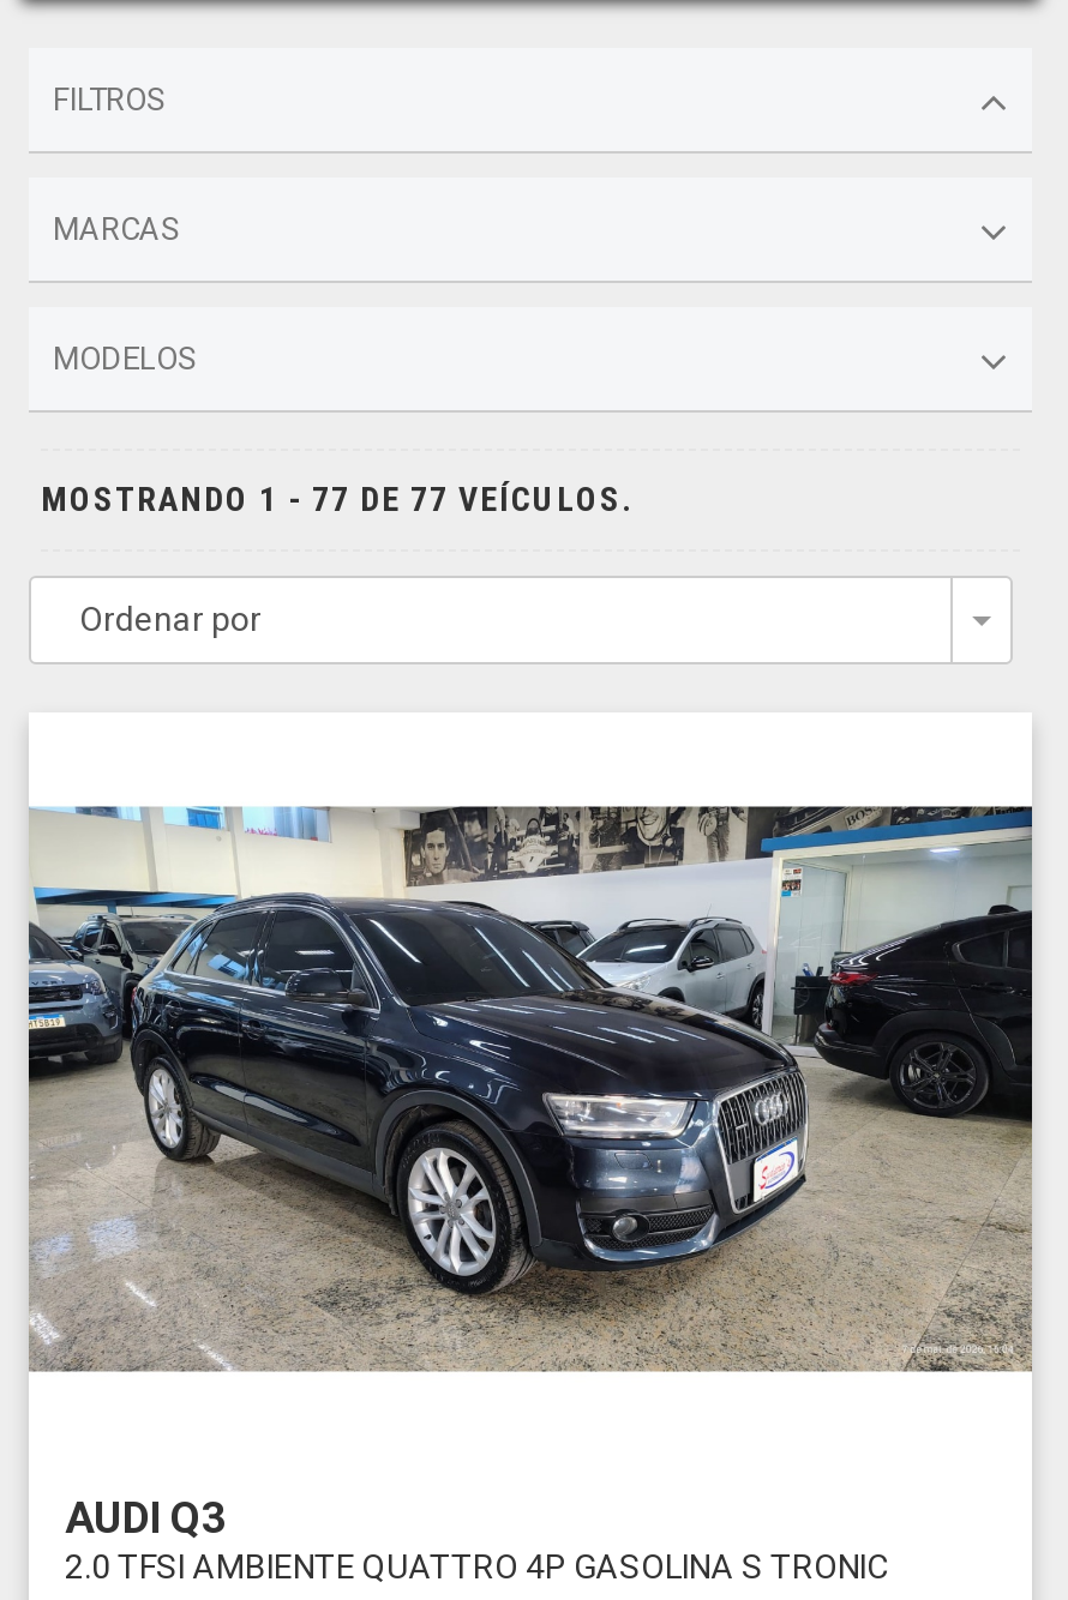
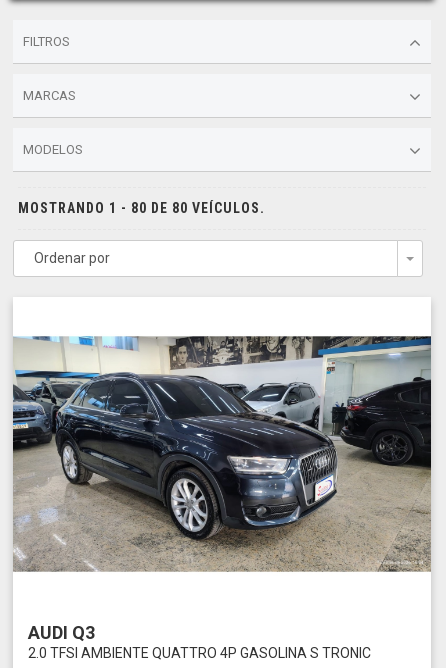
- MOSTRANDO 1 - 77 DE 77 VEÍCULOS.
+ MOSTRANDO 1 - 80 DE 80 VEÍCULOS.
